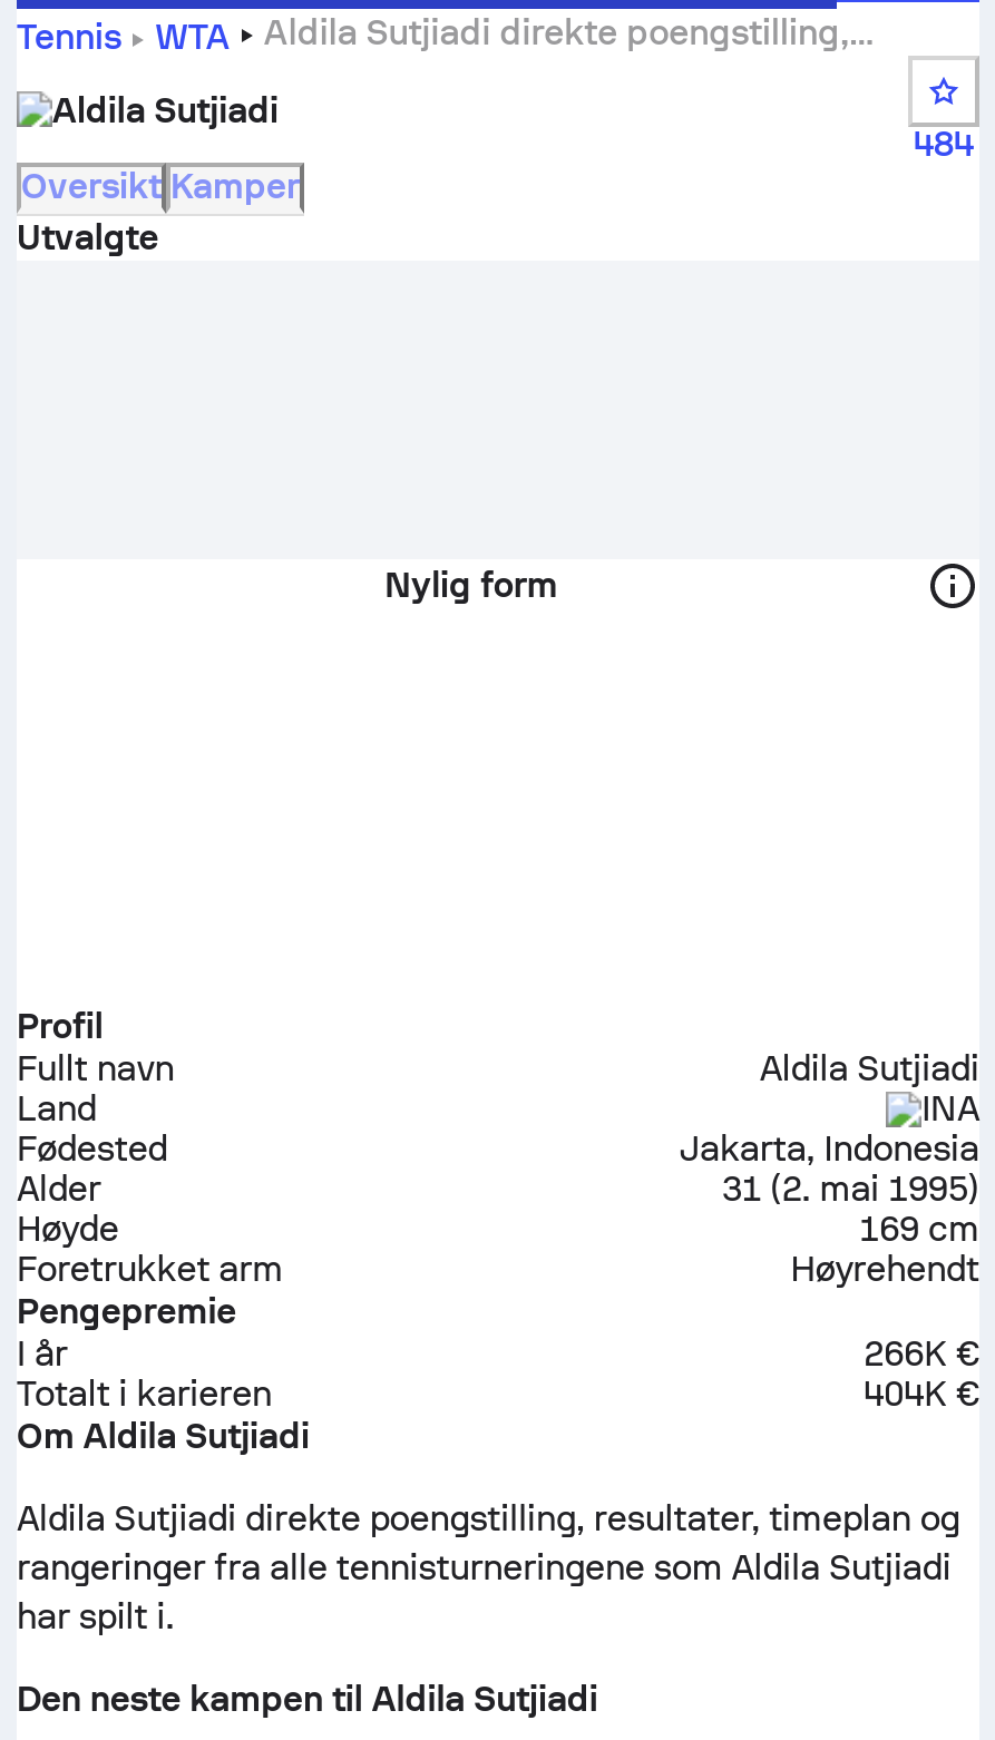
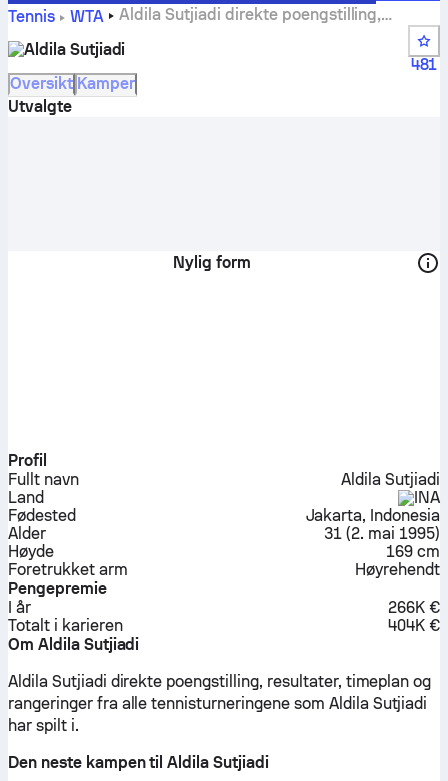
- 484
+ 481
